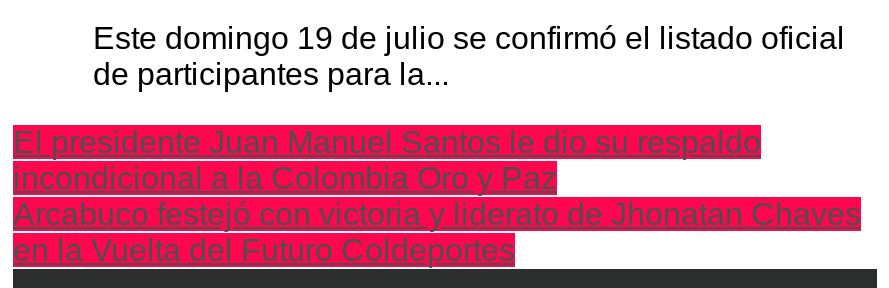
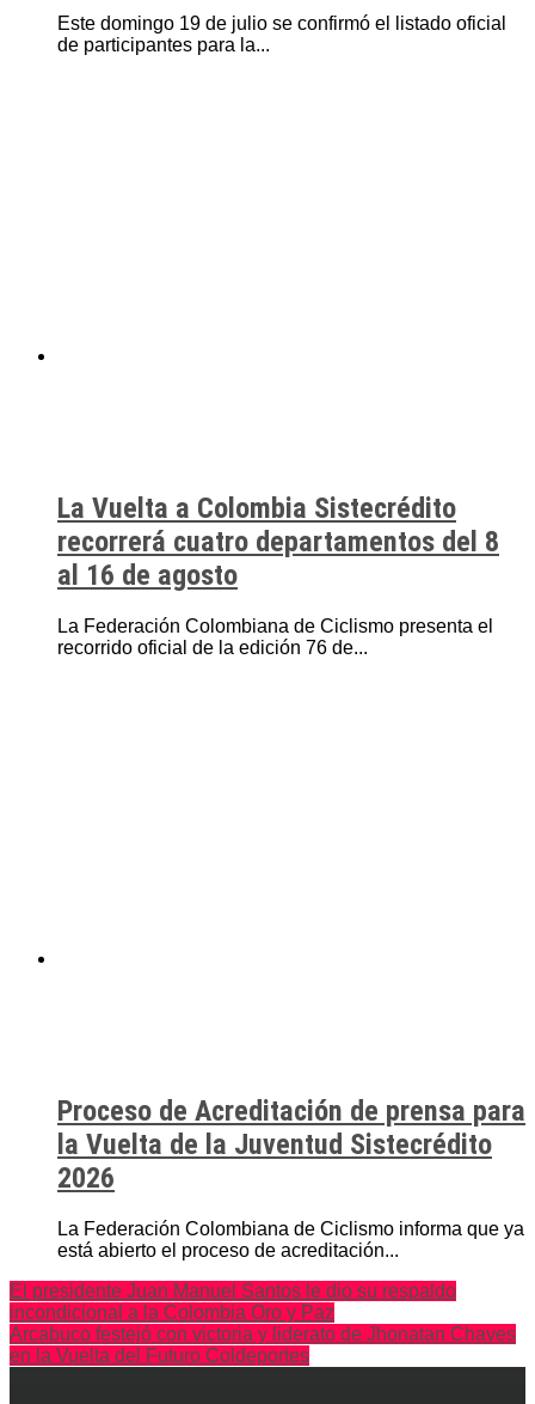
+ La Vuelta a Colombia Sistecrédito
+ recorrerá cuatro departamentos del 8
+ al 16 de agosto
+ La Federación Colombiana de Ciclismo presenta el
+ recorrido oficial de la edición 76 de...

+ Proceso de Acreditación de prensa para
+ la Vuelta de la Juventud Sistecrédito
+ 2026
+ La Federación Colombiana de Ciclismo informa que ya
+ está abierto el proceso de acreditación...
